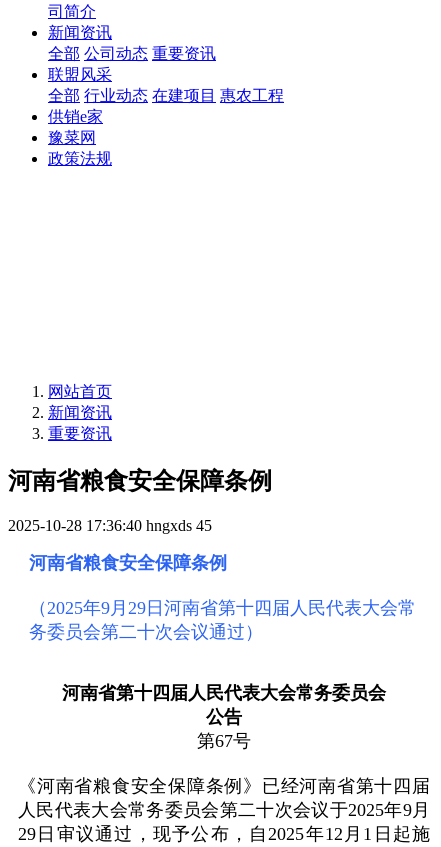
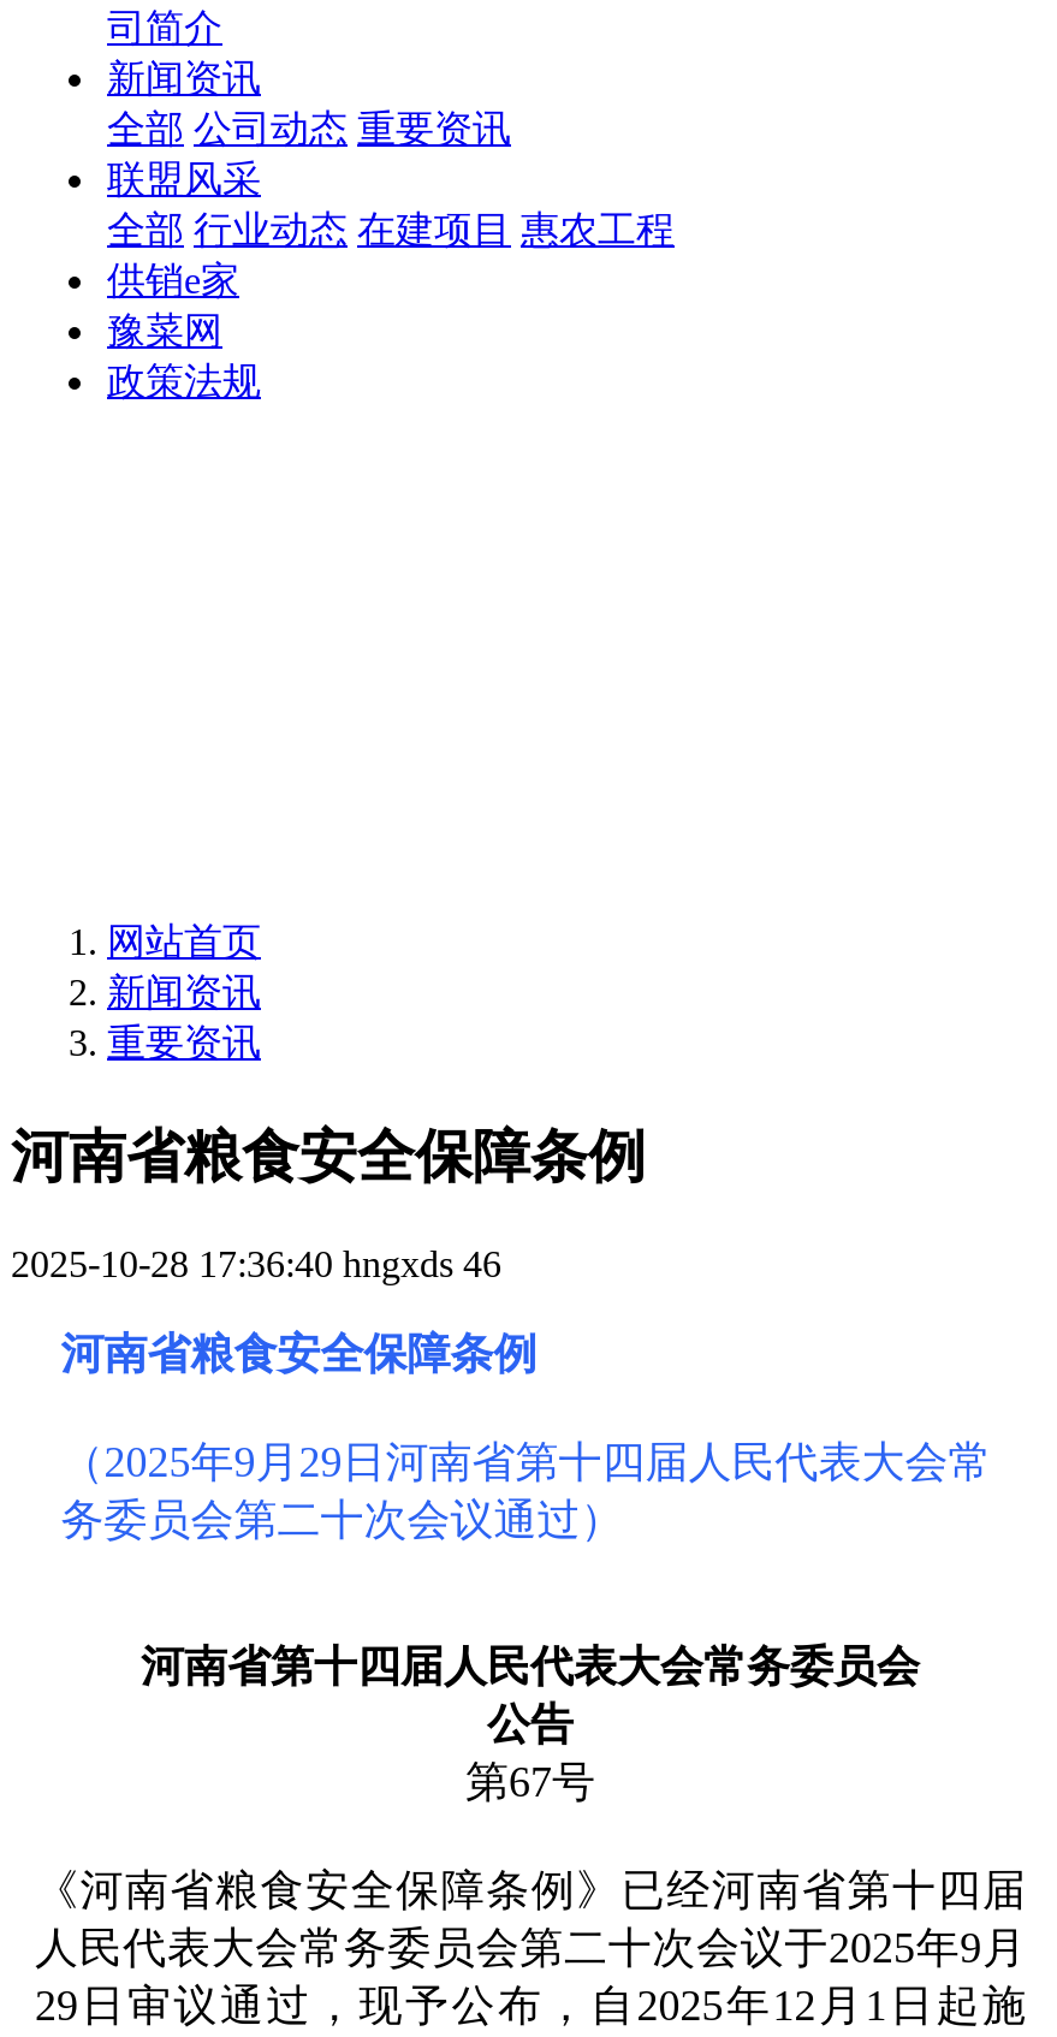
- 2025-10-28 17:36:40 hngxds 45
+ 2025-10-28 17:36:40 hngxds 46
